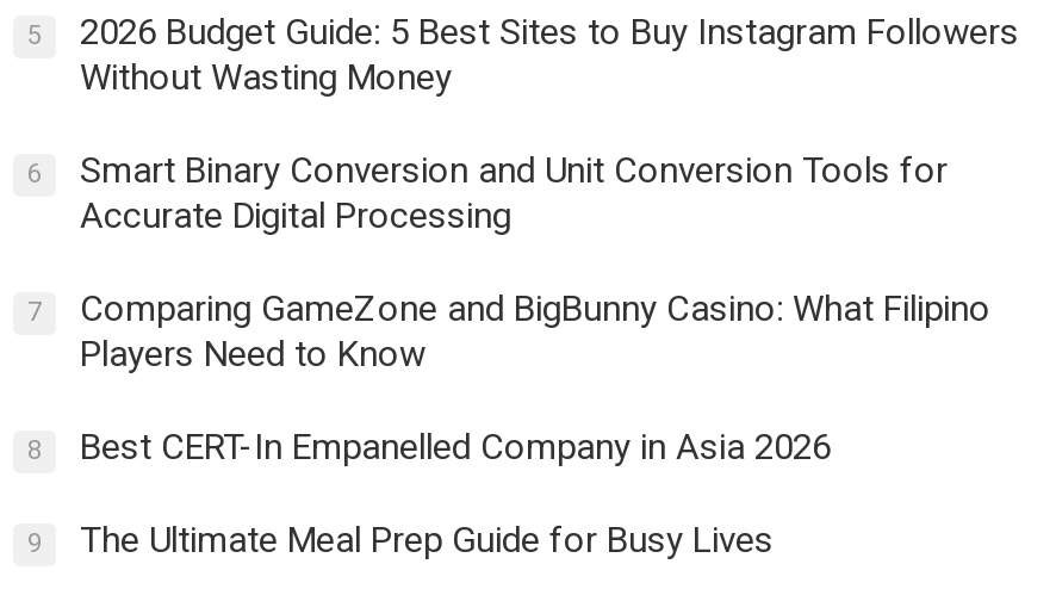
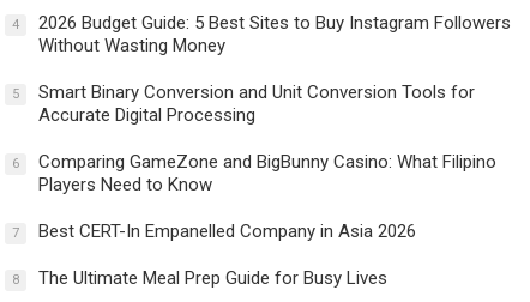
- 5 2026 Budget Guide: 5 Best Sites to Buy Instagram Followers
+ 4 2026 Budget Guide: 5 Best Sites to Buy Instagram Followers

- 6 Smart Binary Conversion and Unit Conversion Tools for
+ 5 Smart Binary Conversion and Unit Conversion Tools for

- 7 Comparing GameZone and BigBunny Casino: What Filipino
+ 6 Comparing GameZone and BigBunny Casino: What Filipino

- 8 Best CERT-In Empanelled Company in Asia 2026
+ 7 Best CERT-In Empanelled Company in Asia 2026

- 9 The Ultimate Meal Prep Guide for Busy Lives
+ 8 The Ultimate Meal Prep Guide for Busy Lives
